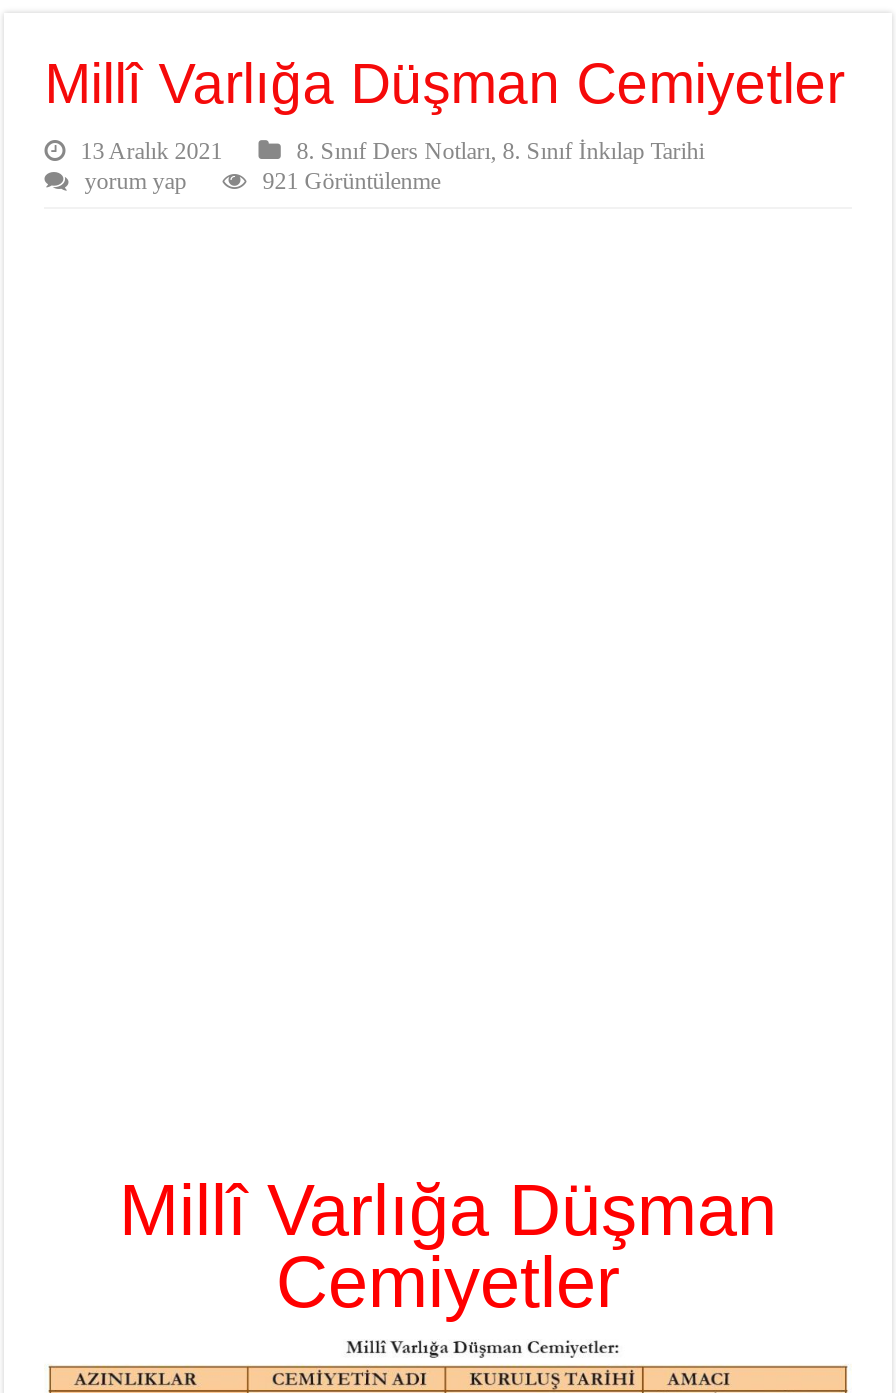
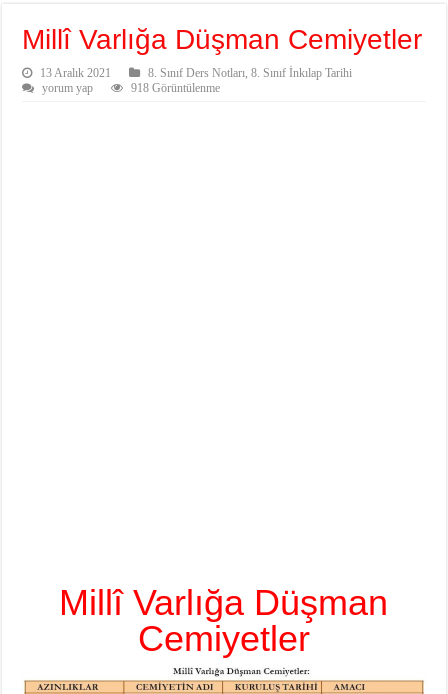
- 921 Görüntülenme
+ 918 Görüntülenme
